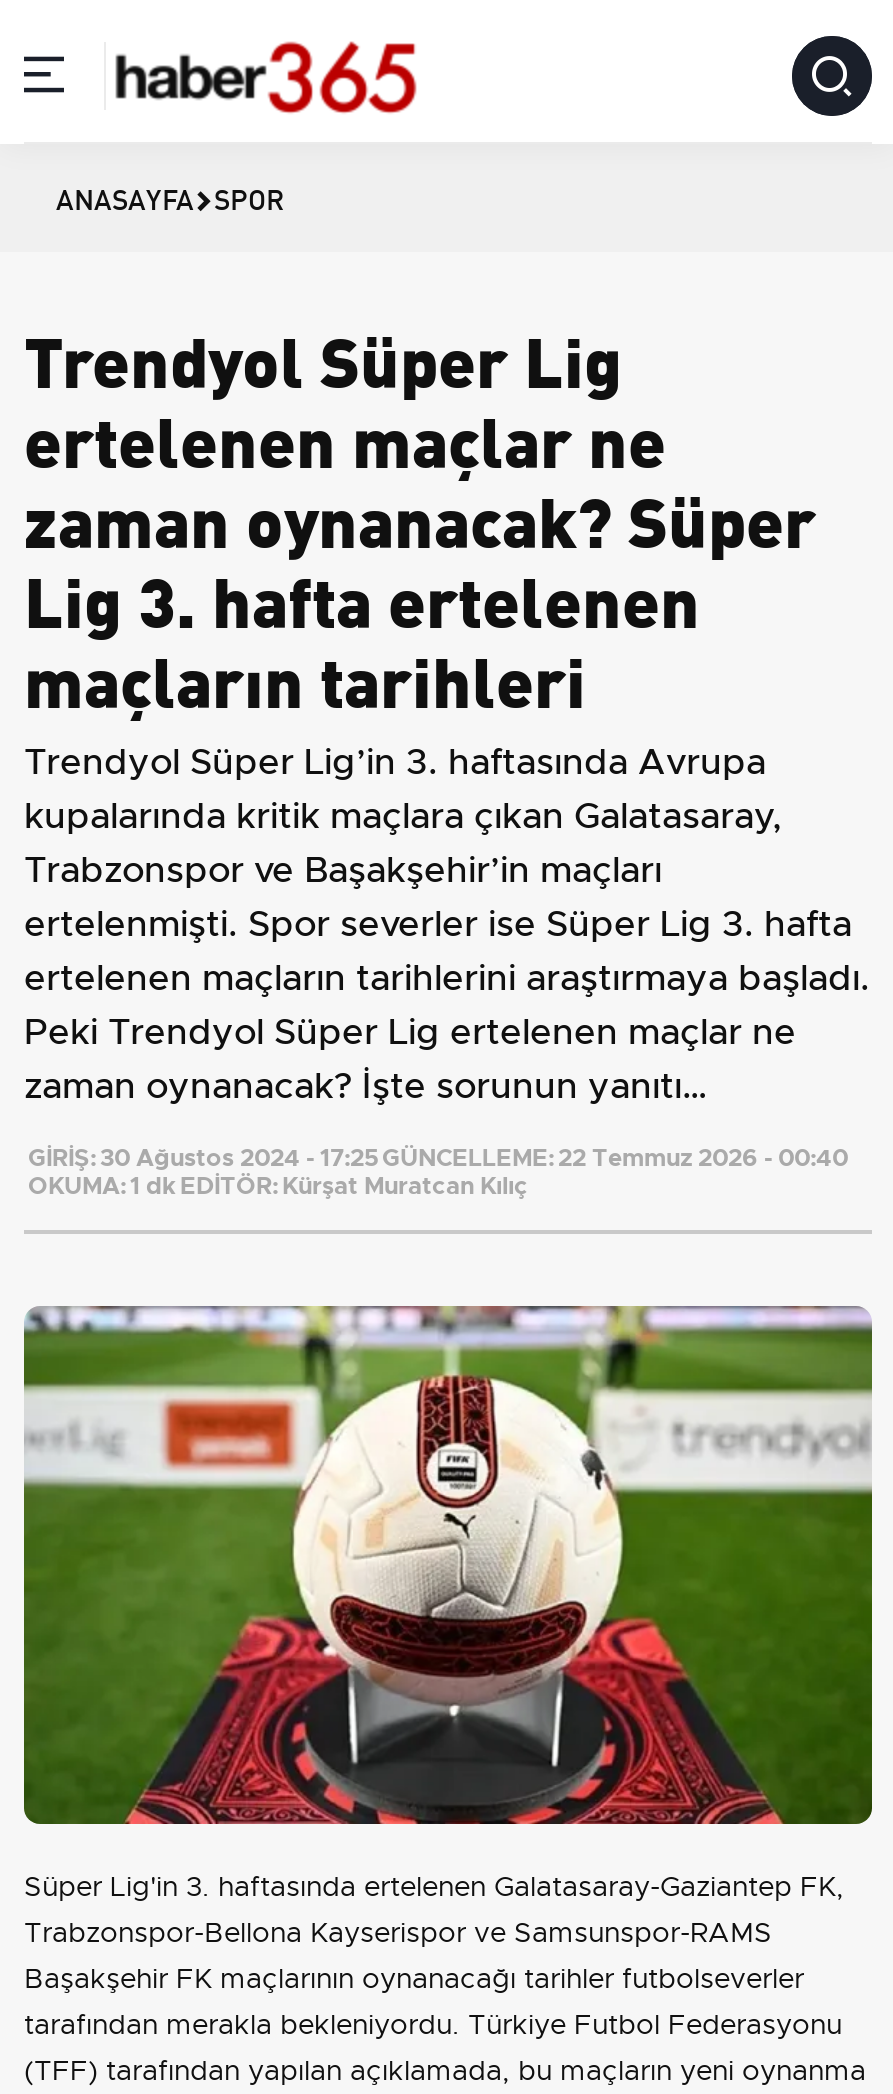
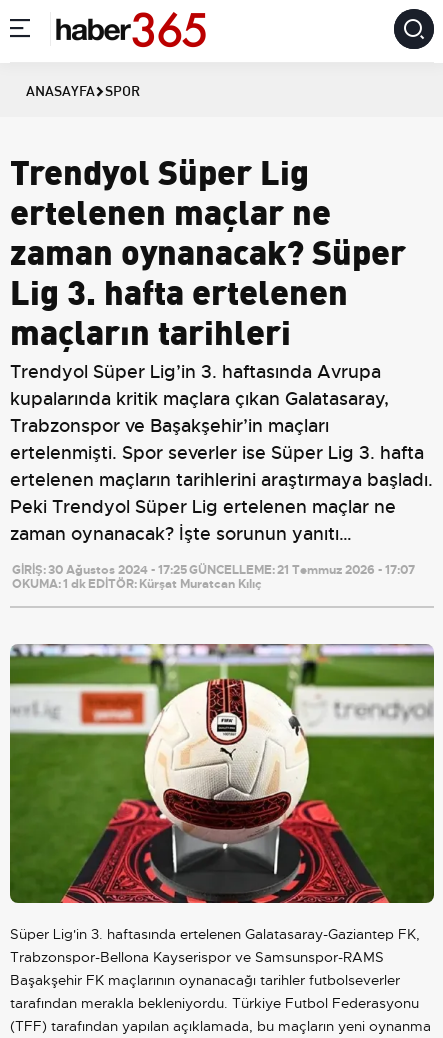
- GİRİŞ: 30 Ağustos 2024 - 17:25 GÜNCELLEME: 22 Temmuz 2026 - 00:40
+ GİRİŞ: 30 Ağustos 2024 - 17:25 GÜNCELLEME: 21 Temmuz 2026 - 17:07
